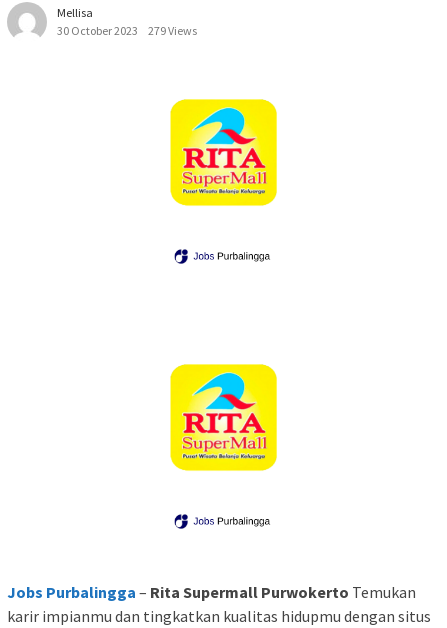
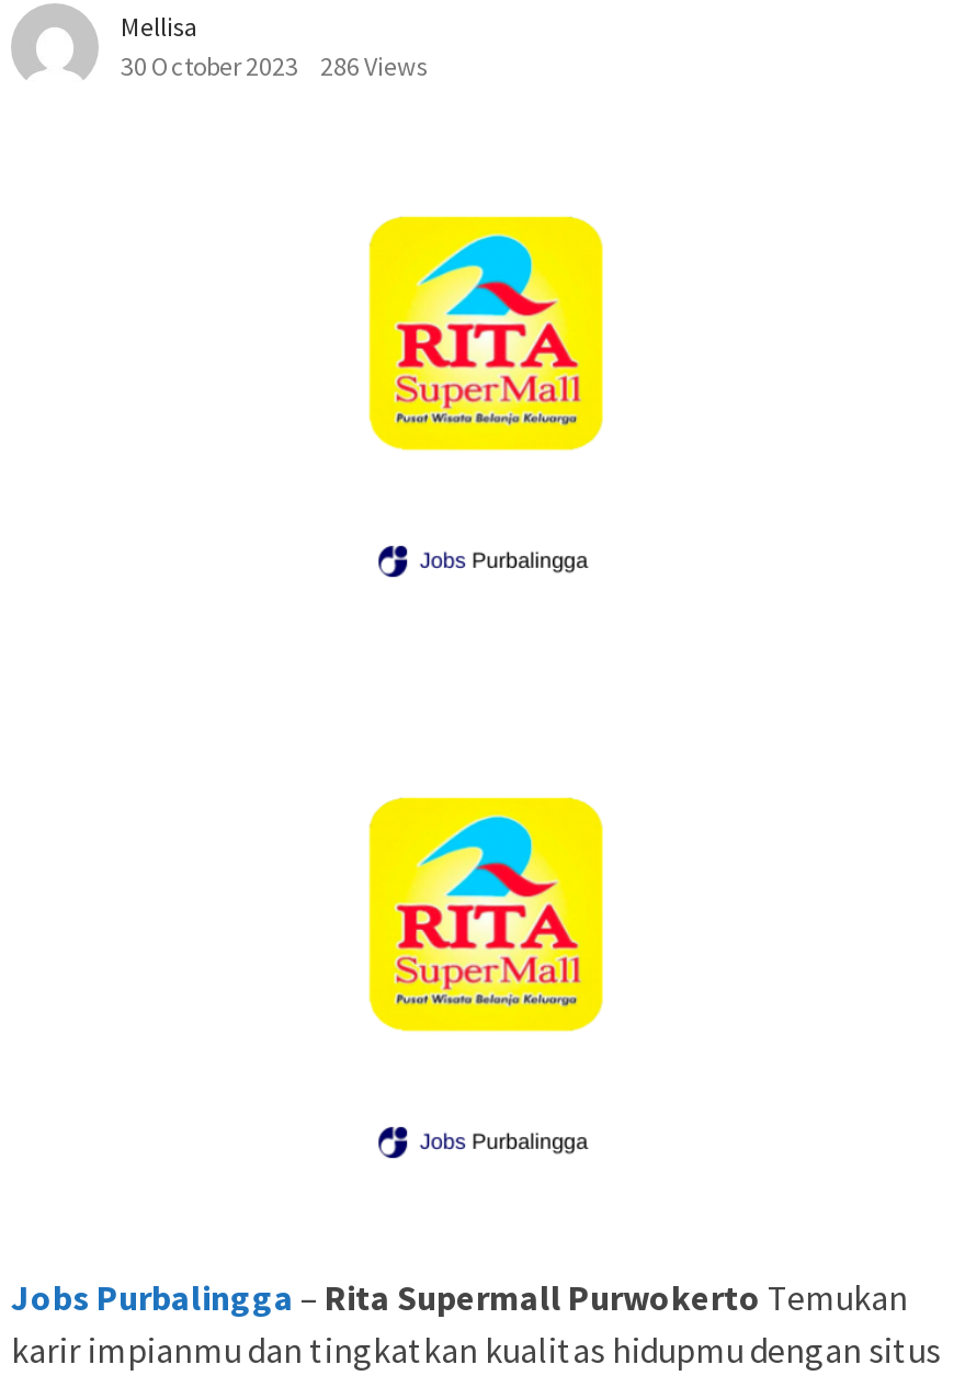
- 30 October 2023 279 Views
+ 30 October 2023 286 Views
